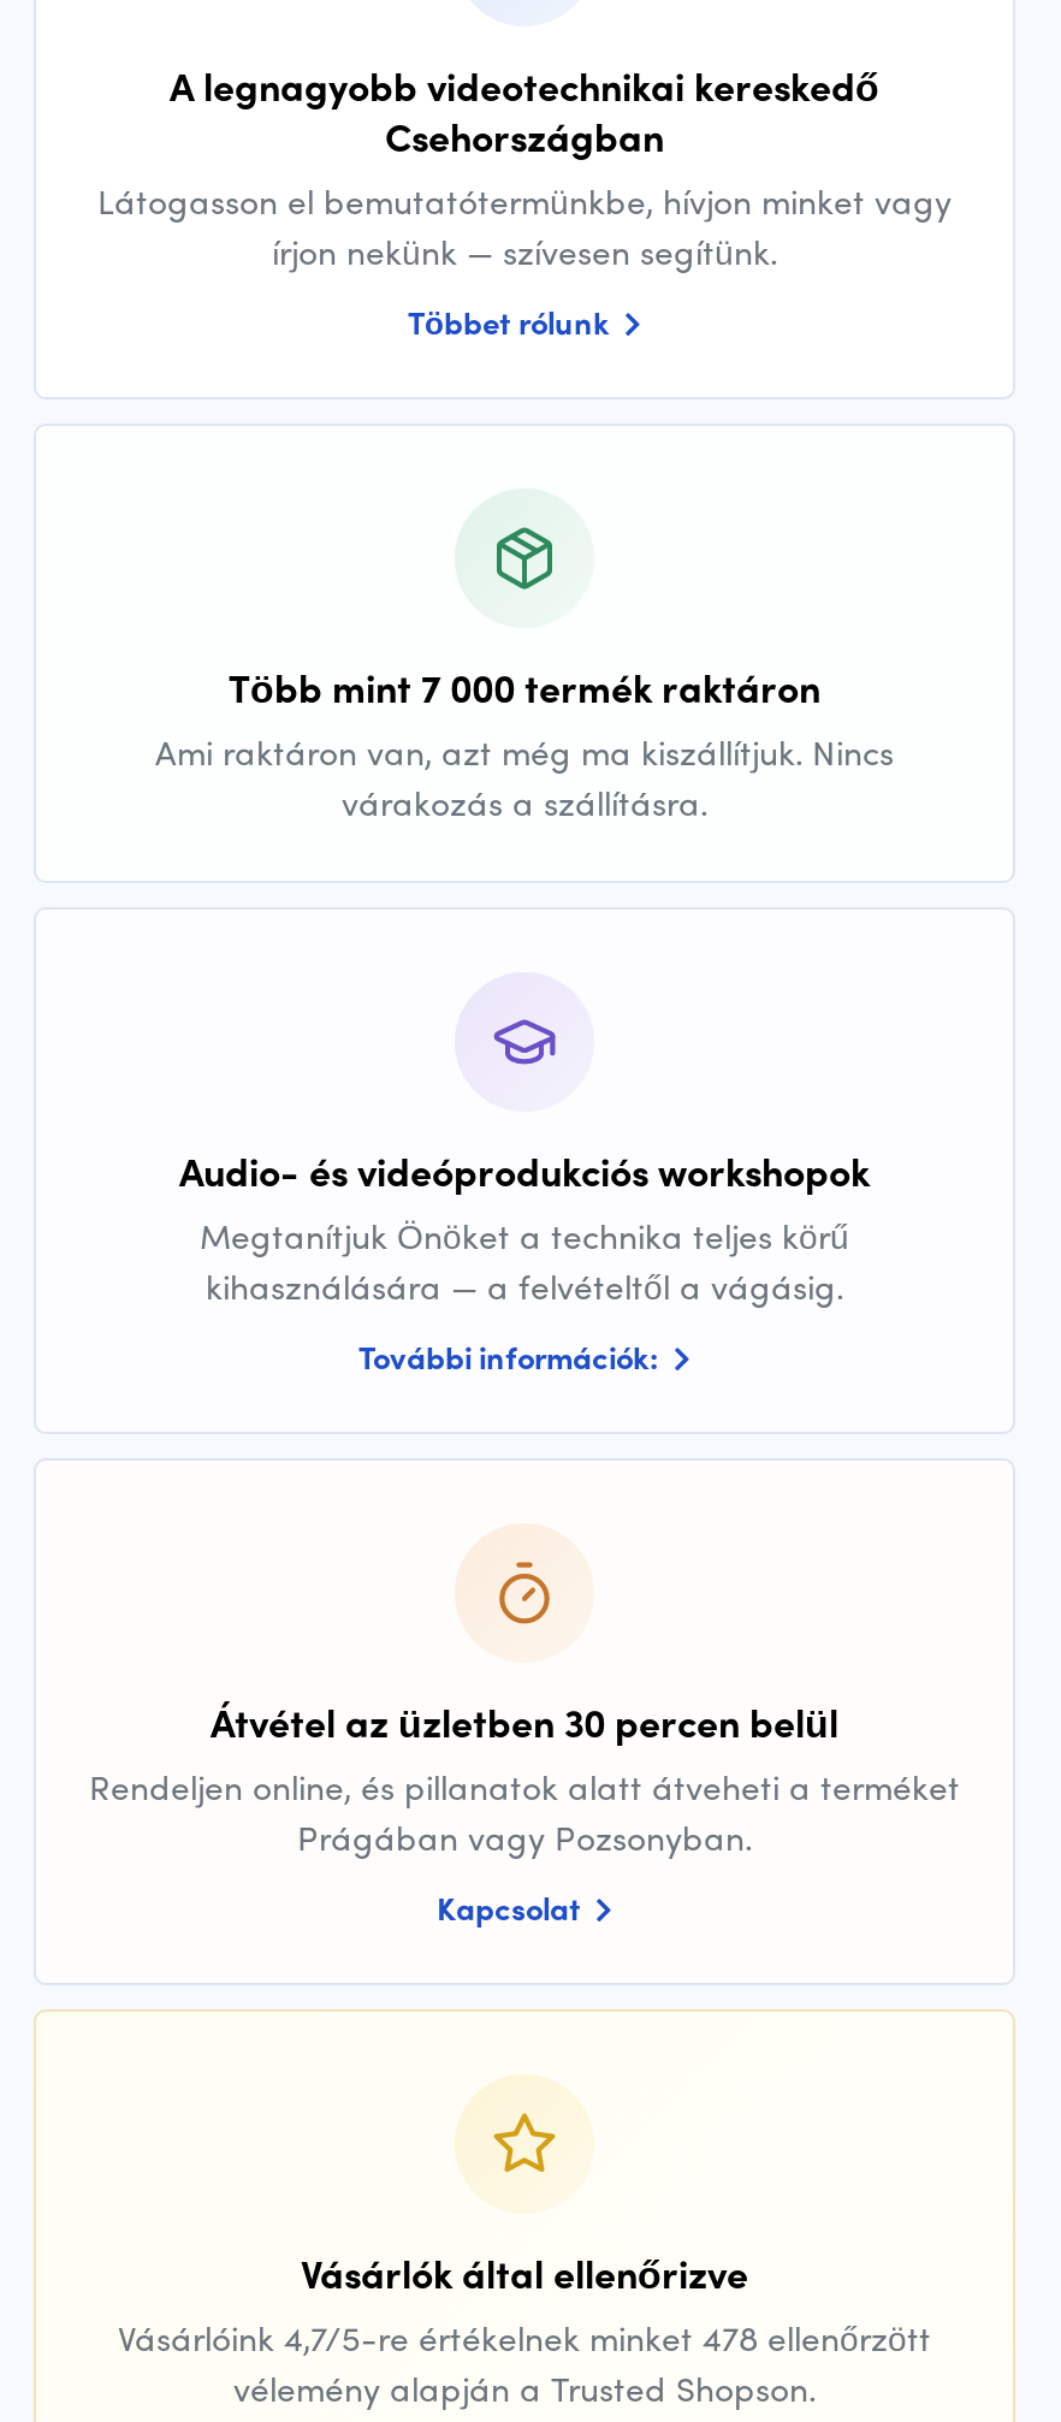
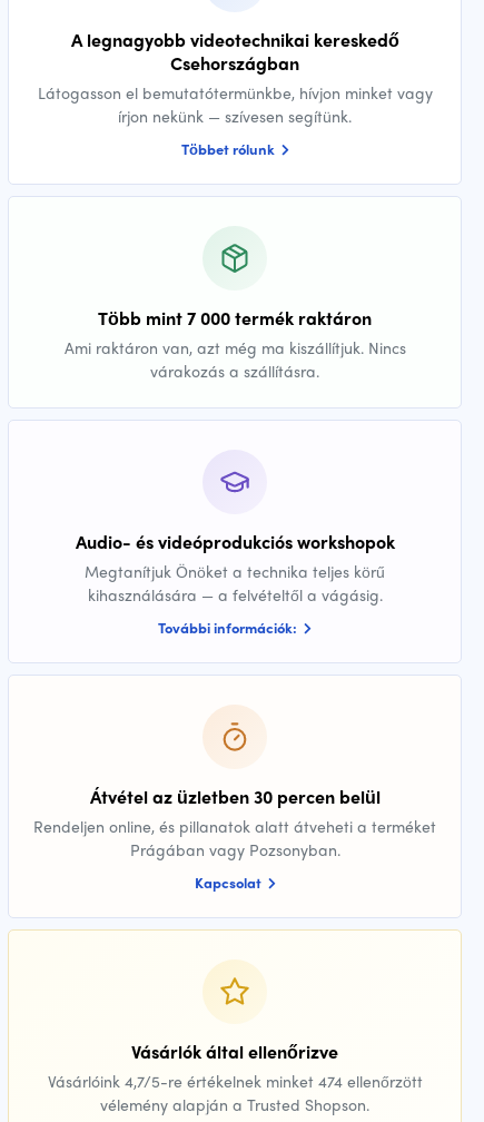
- Vásárlóink 4,7/5-re értékelnek minket 478 ellenőrzött
+ Vásárlóink 4,7/5-re értékelnek minket 474 ellenőrzött
